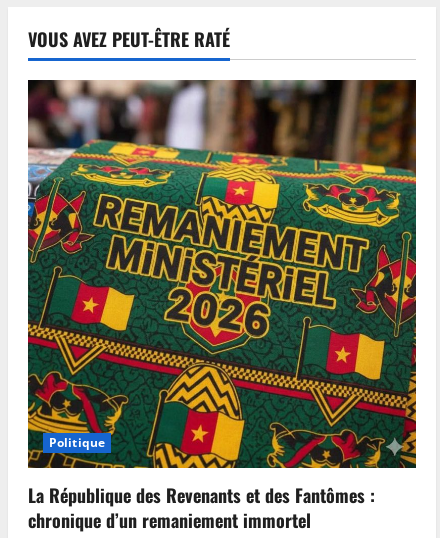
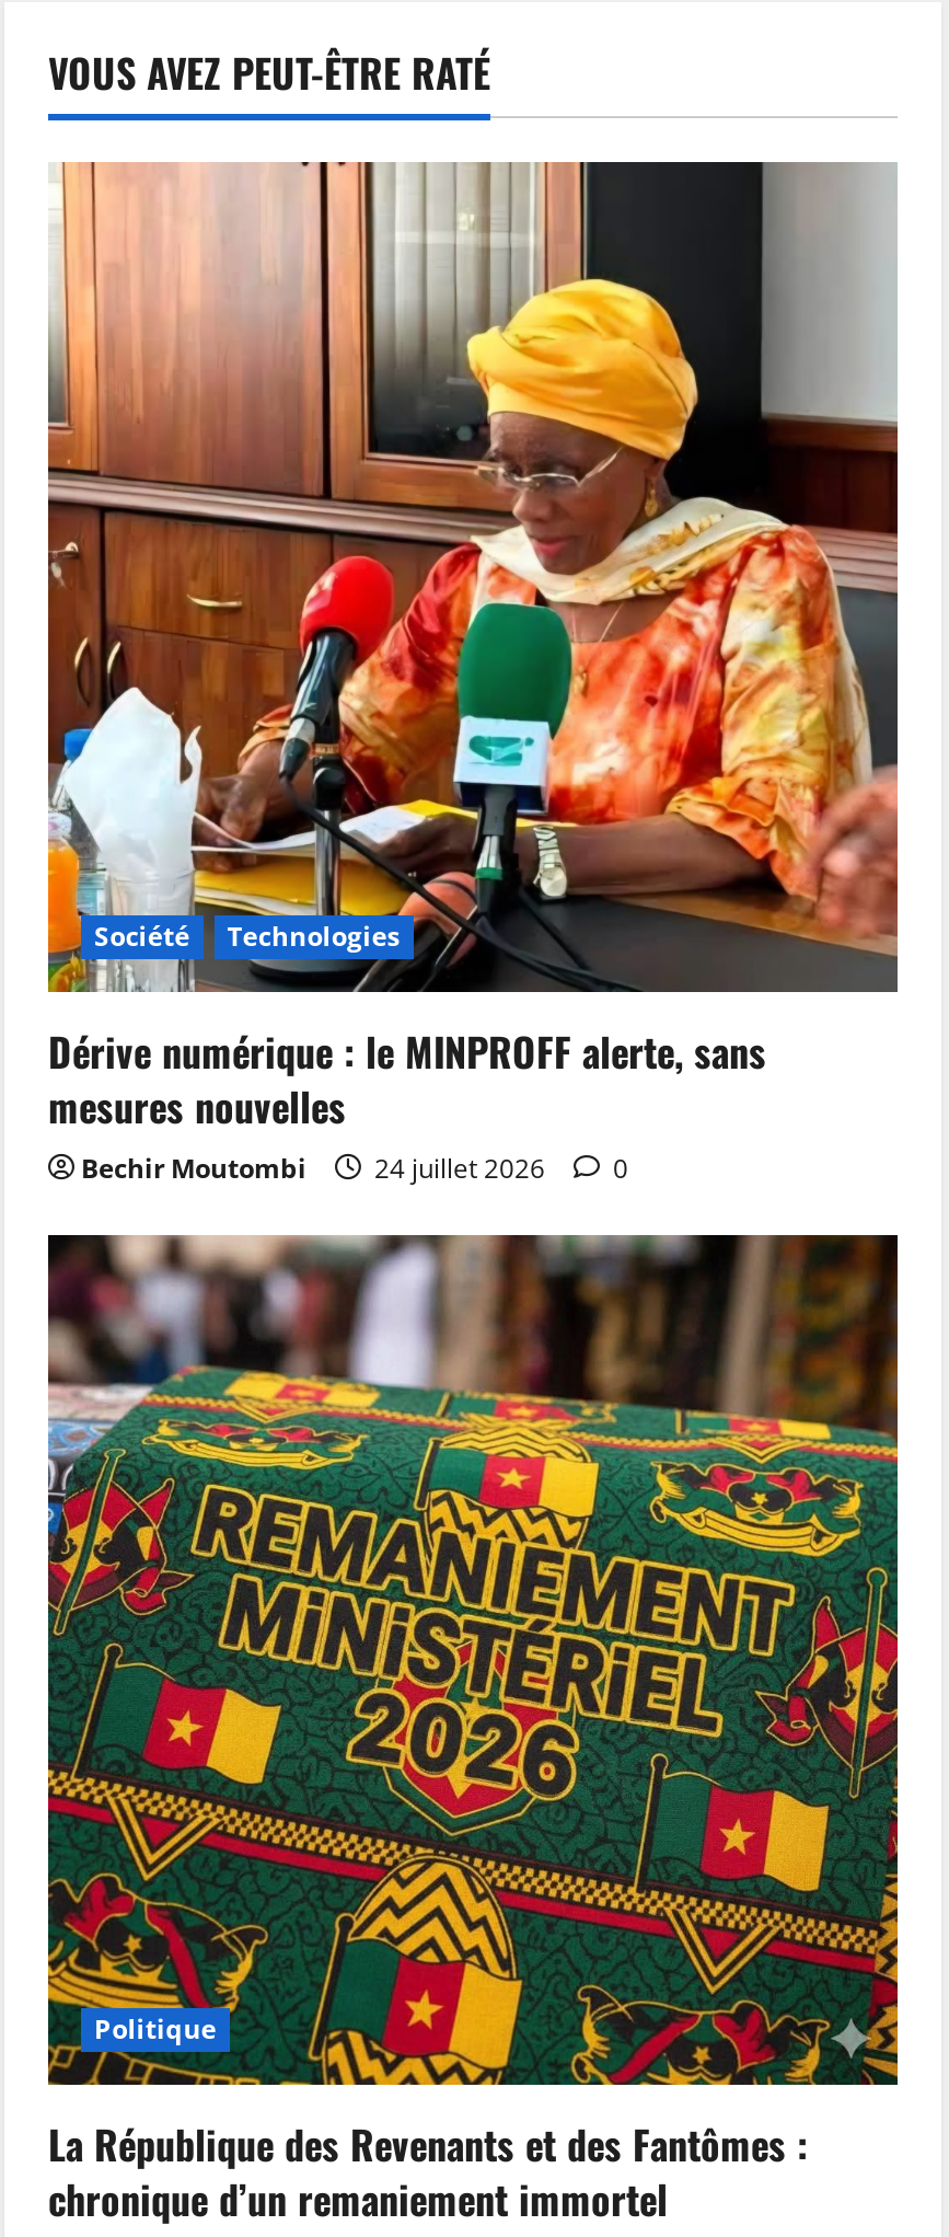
+ [image]
+ Société
+ Technologies
+ Dérive numérique : le MINPROFF alerte, sans
+ mesures nouvelles
+ Bechir Moutombi
+ 24 juillet 2026
+ 0
